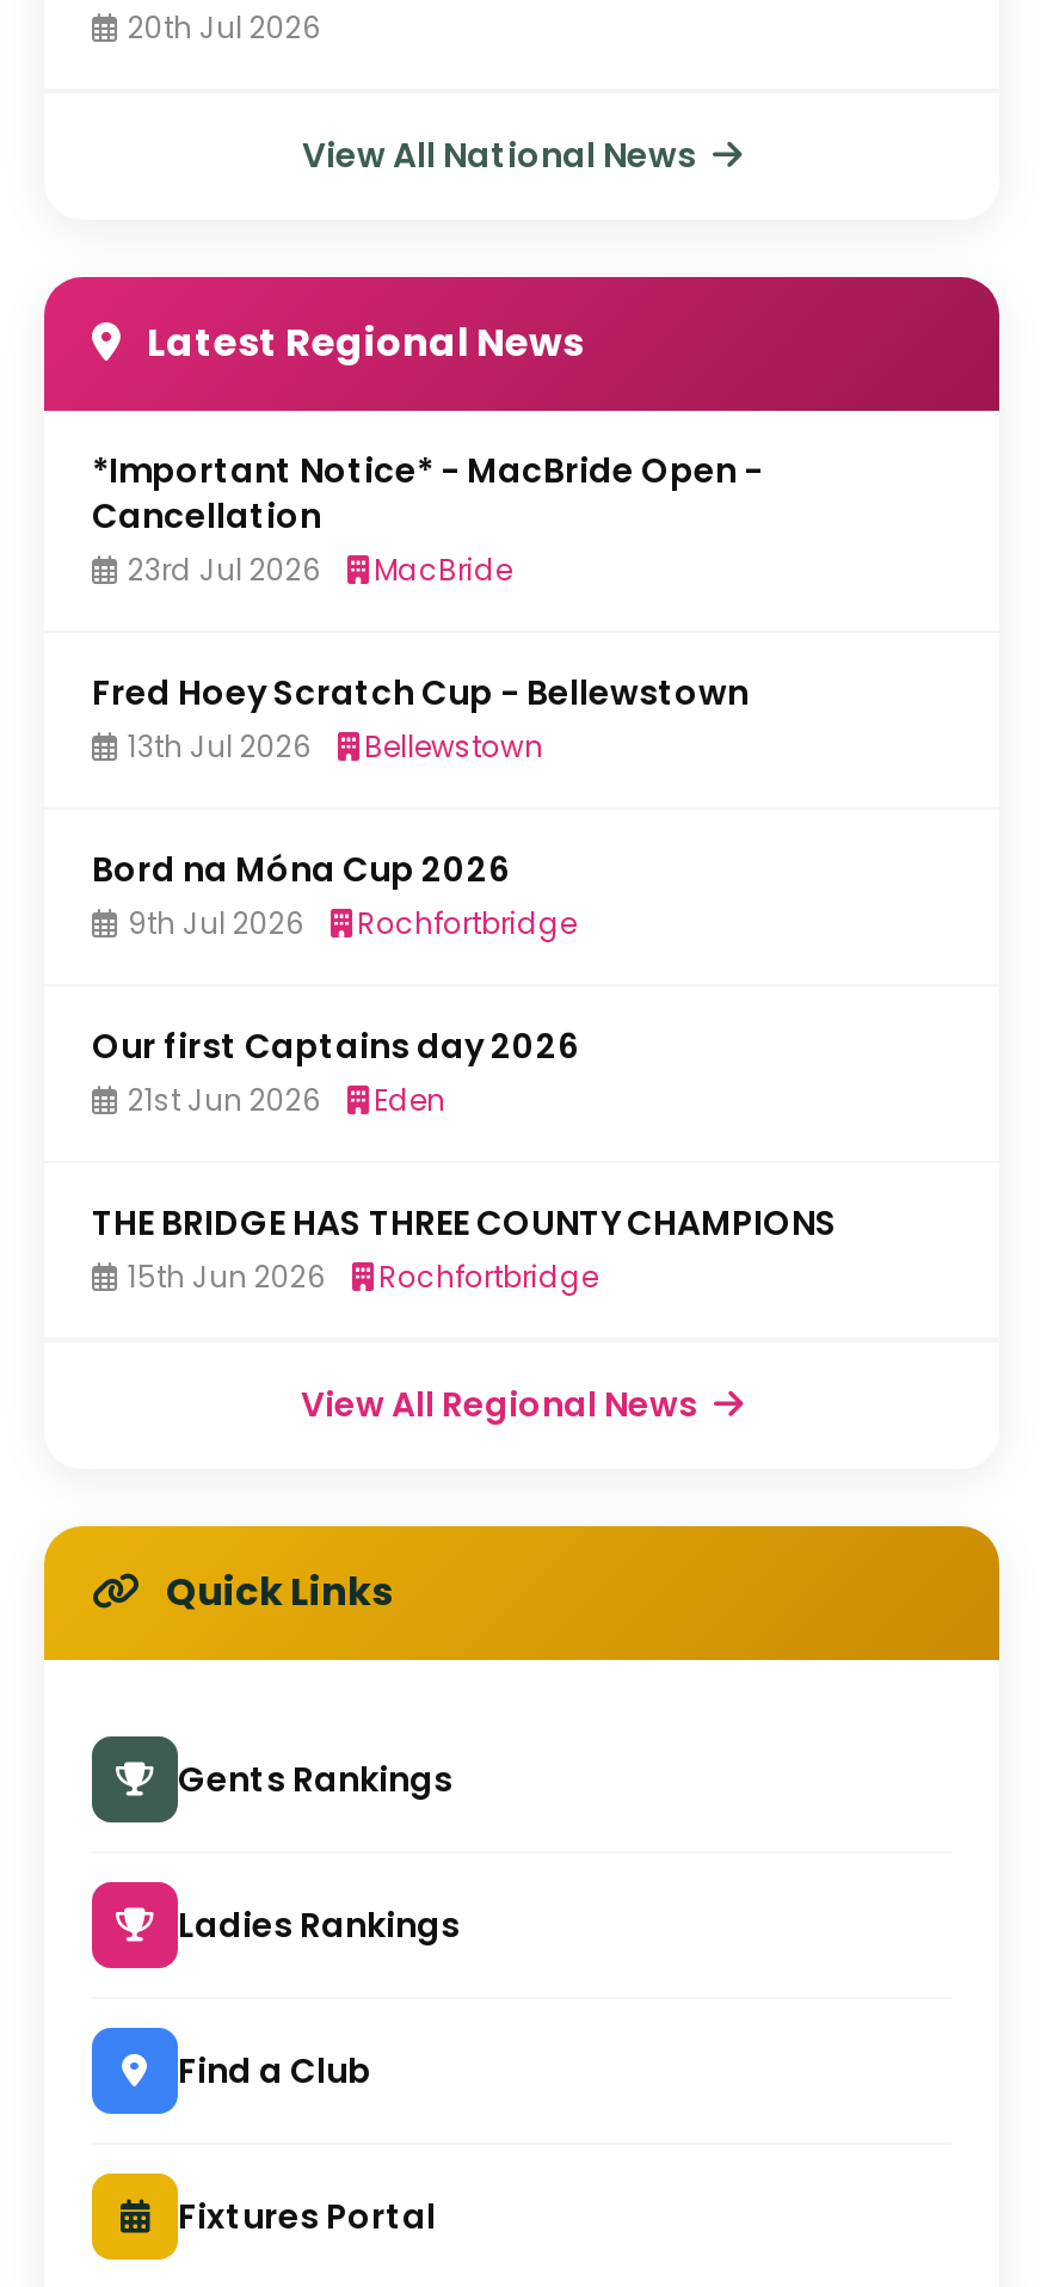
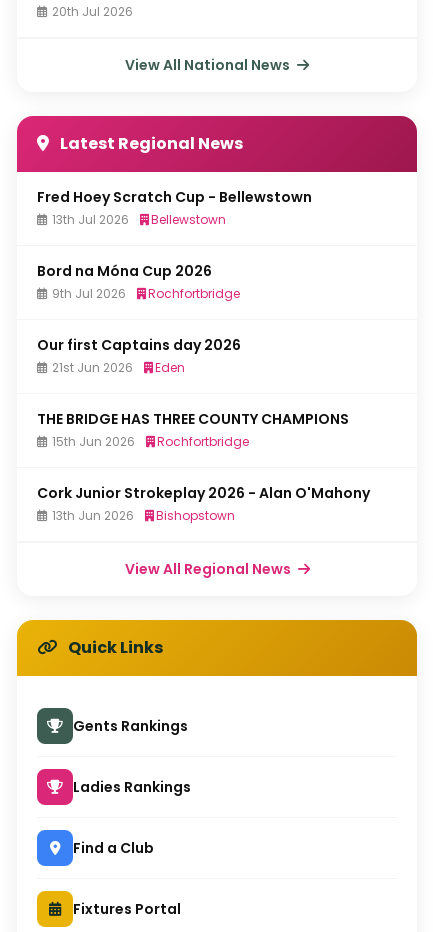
- *Important Notice* - MacBride Open -
- Cancellation
- 23rd Jul 2026
- MacBride

moved up: Fred Hoey Scratch Cup - Bellewstown | 13th Jul 2026 | Bellewstown | ... | 15th Jun 2026 | Rochfortbridge

+ Cork Junior Strokeplay 2026 - Alan O'Mahony
+ 13th Jun 2026
+ Bishopstown
